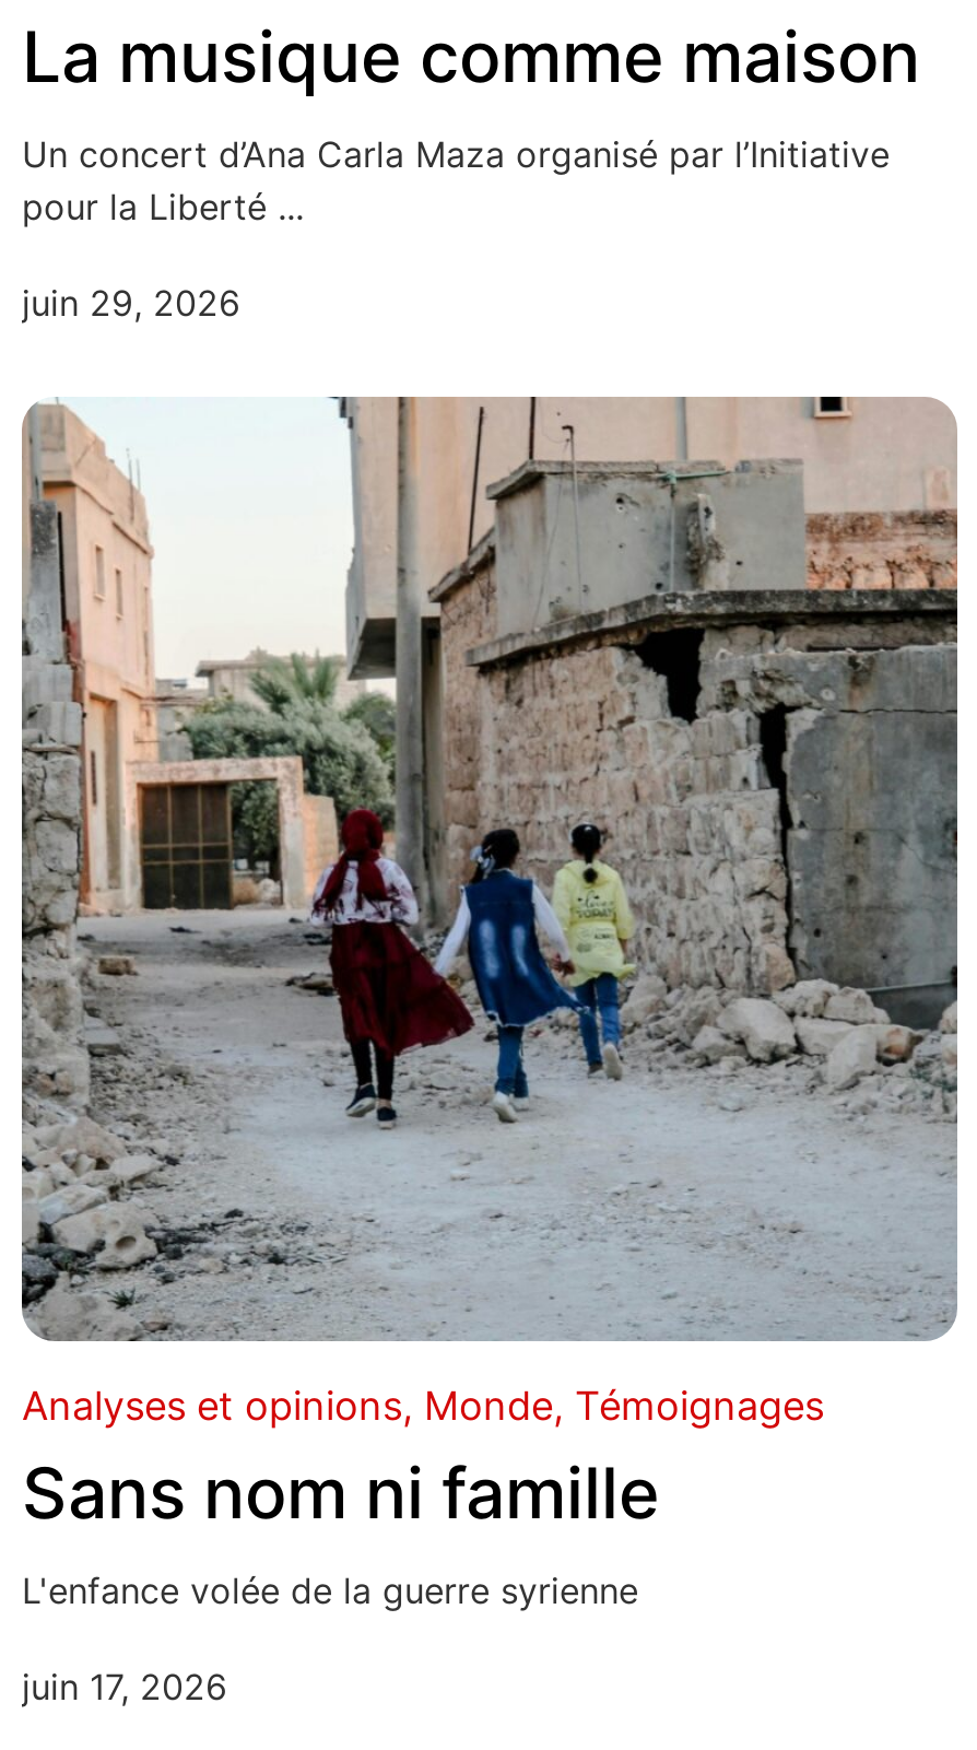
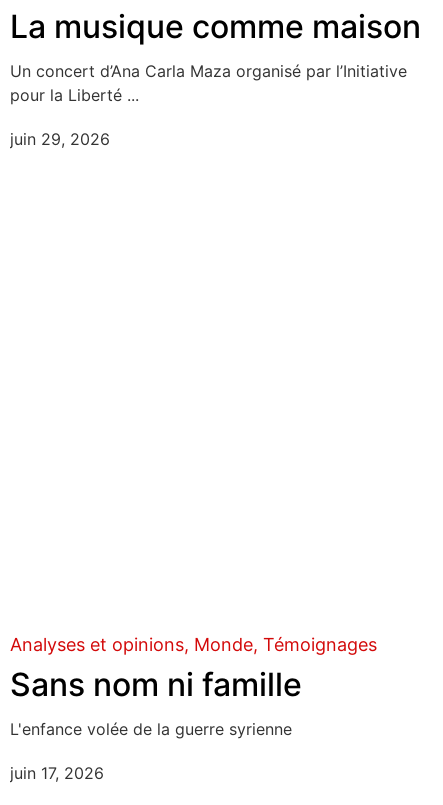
- [image]
